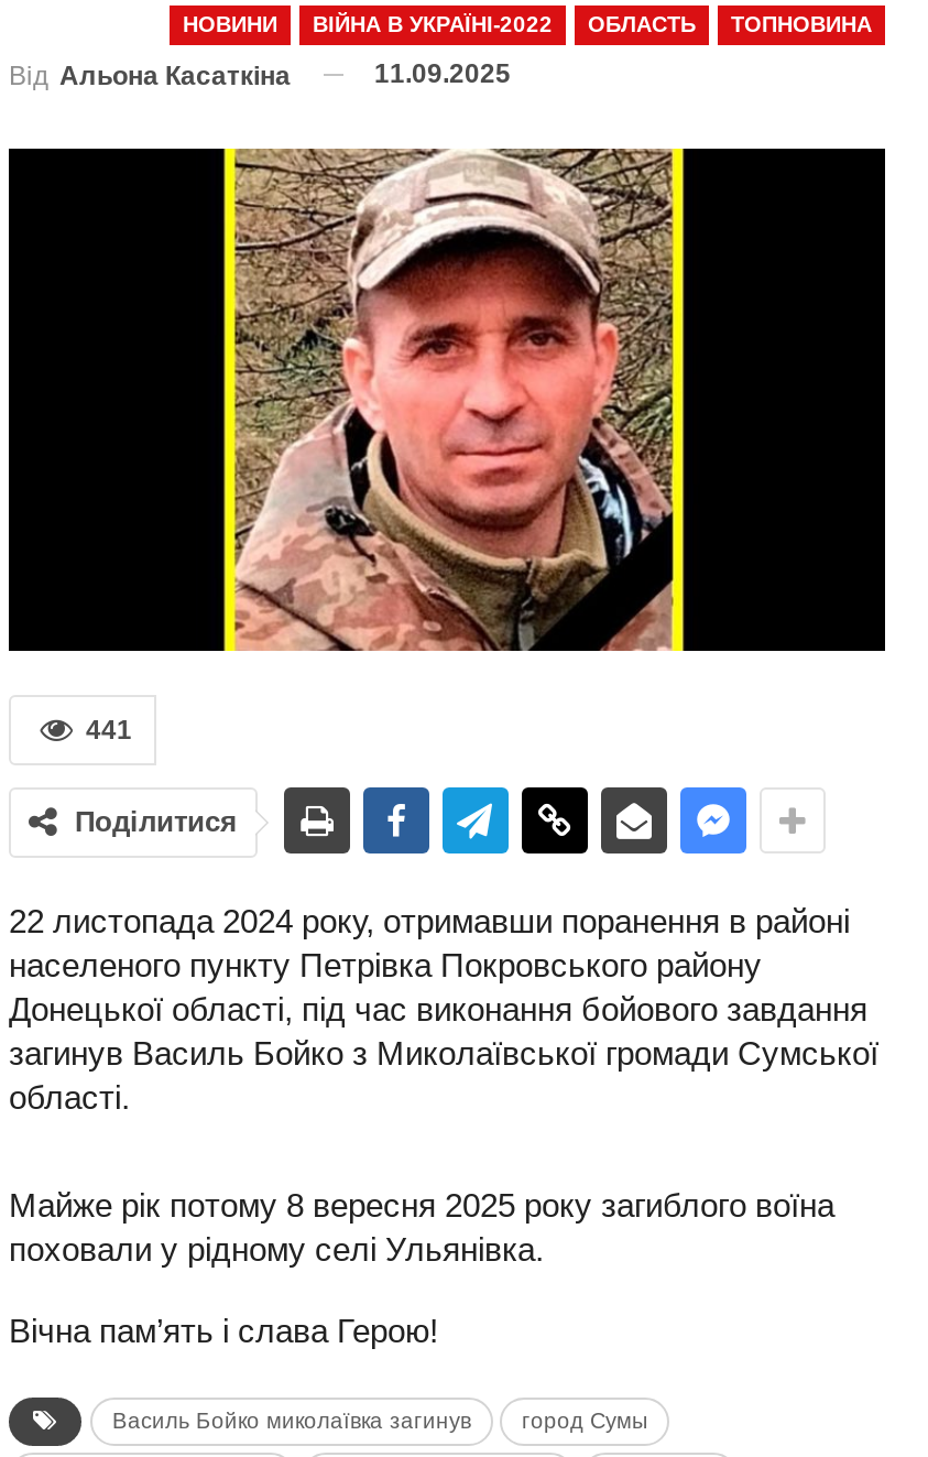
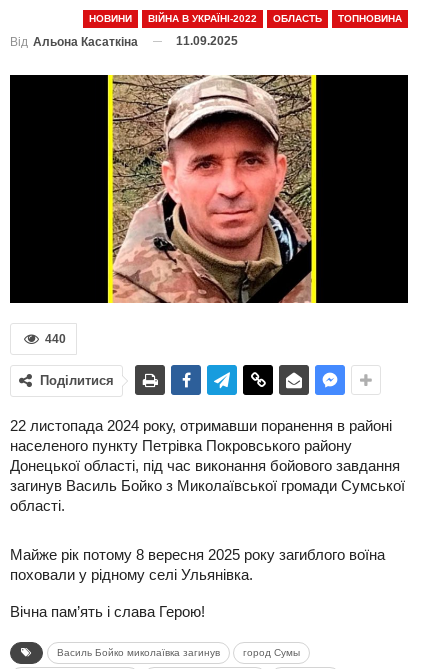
- 441
+ 440
